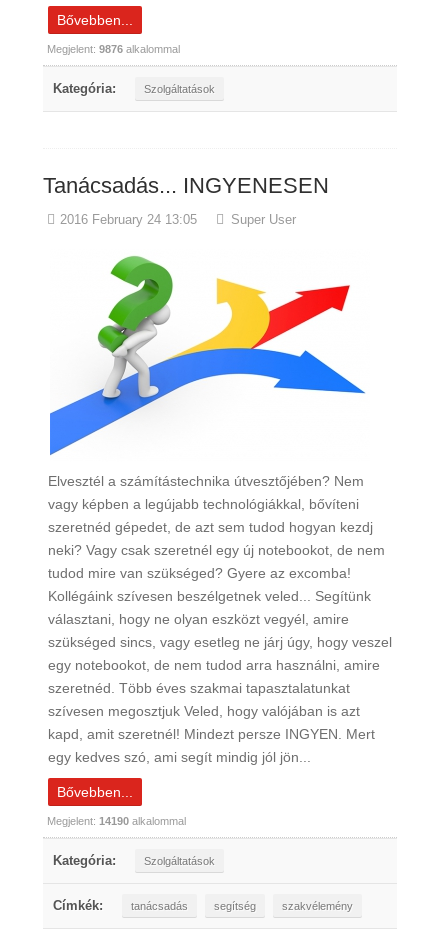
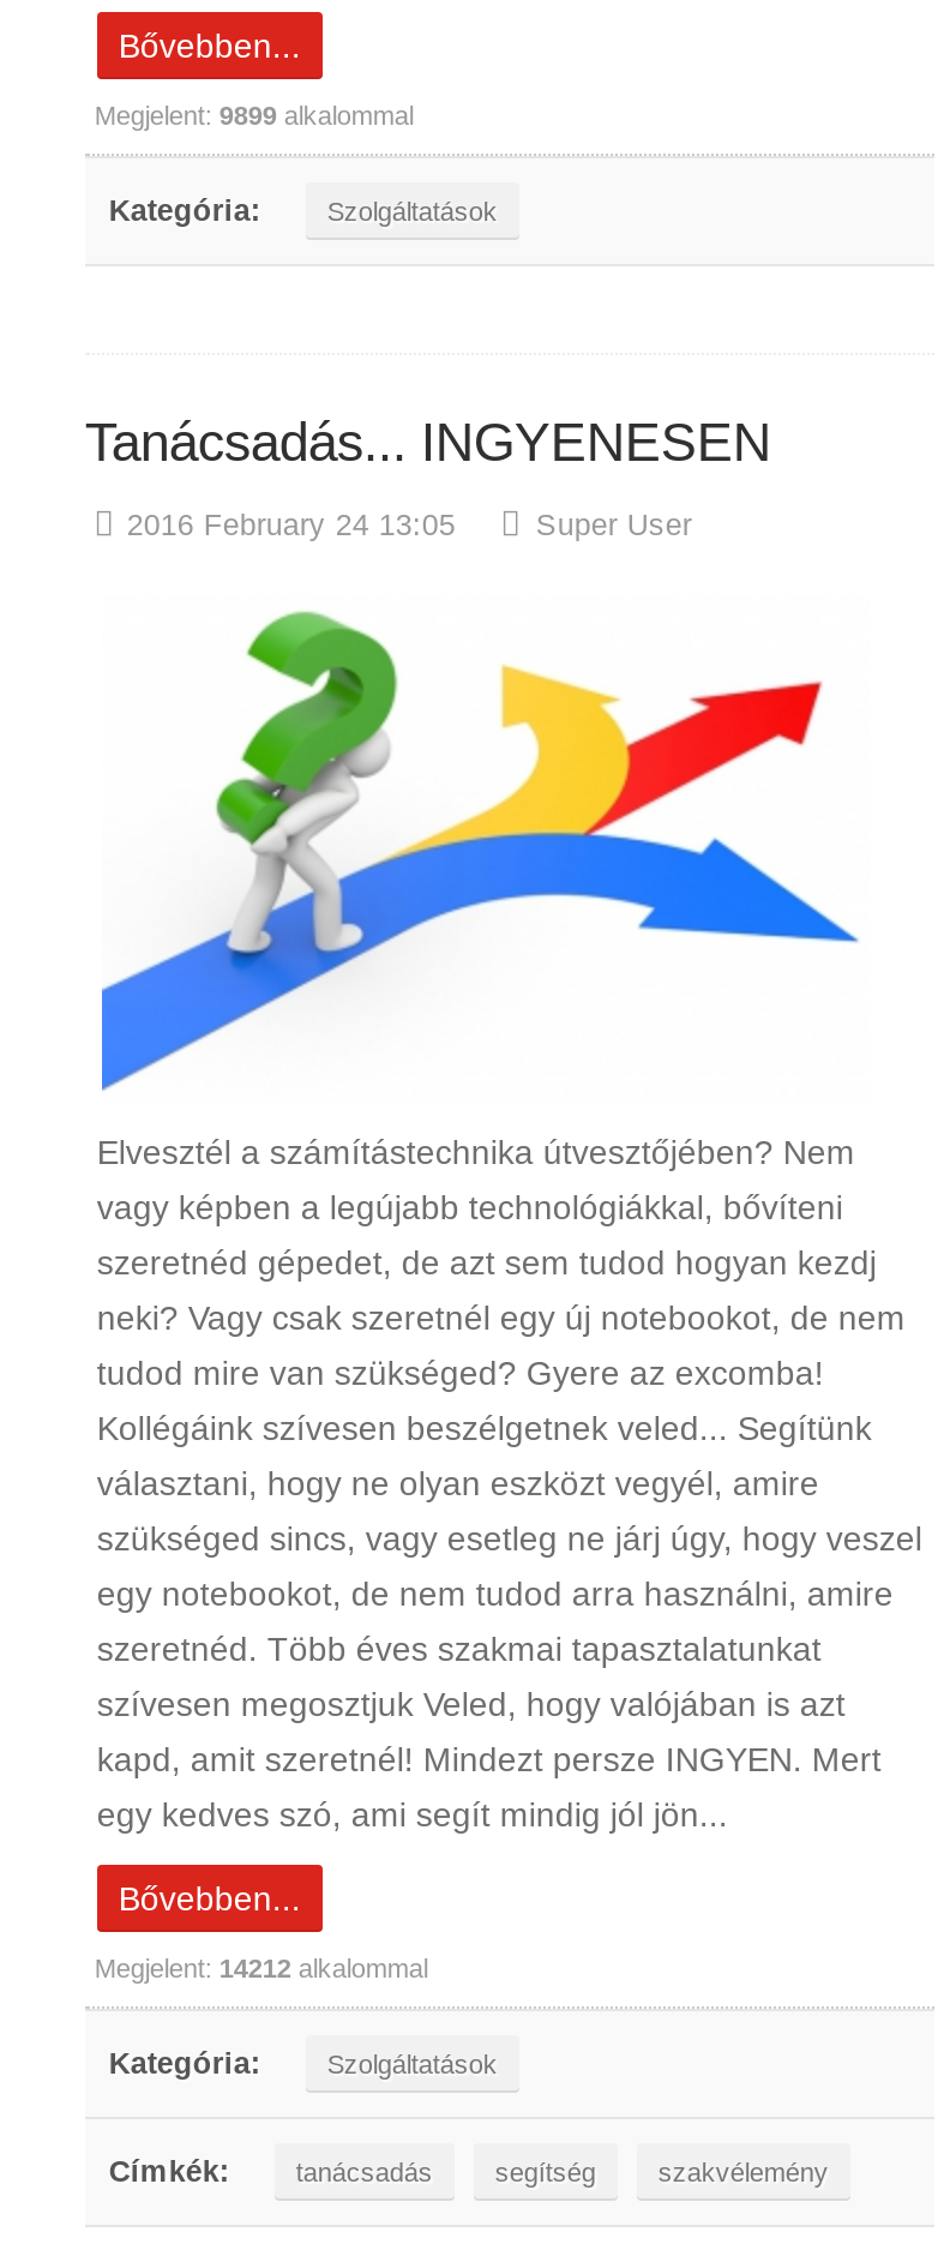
- Megjelent: 9876 alkalommal
+ Megjelent: 9899 alkalommal

- Megjelent: 14190 alkalommal
+ Megjelent: 14212 alkalommal
